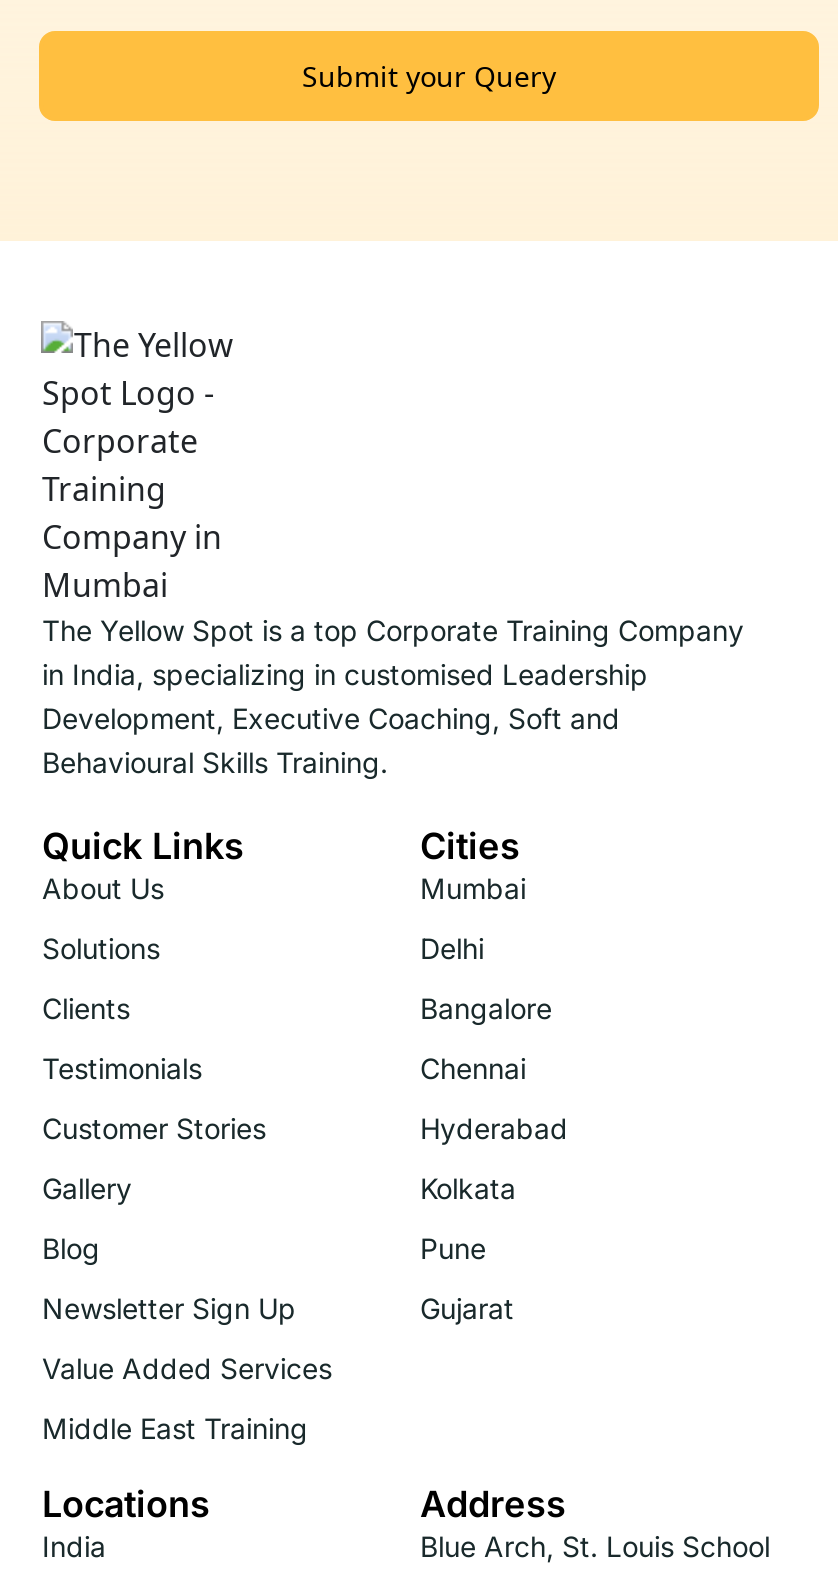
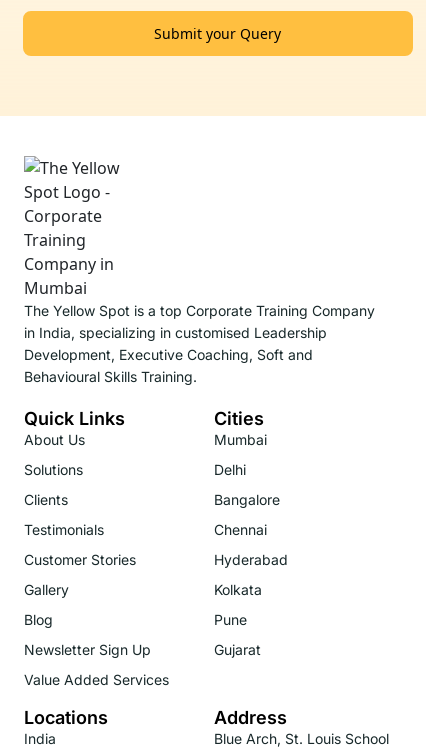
- Middle East Training
